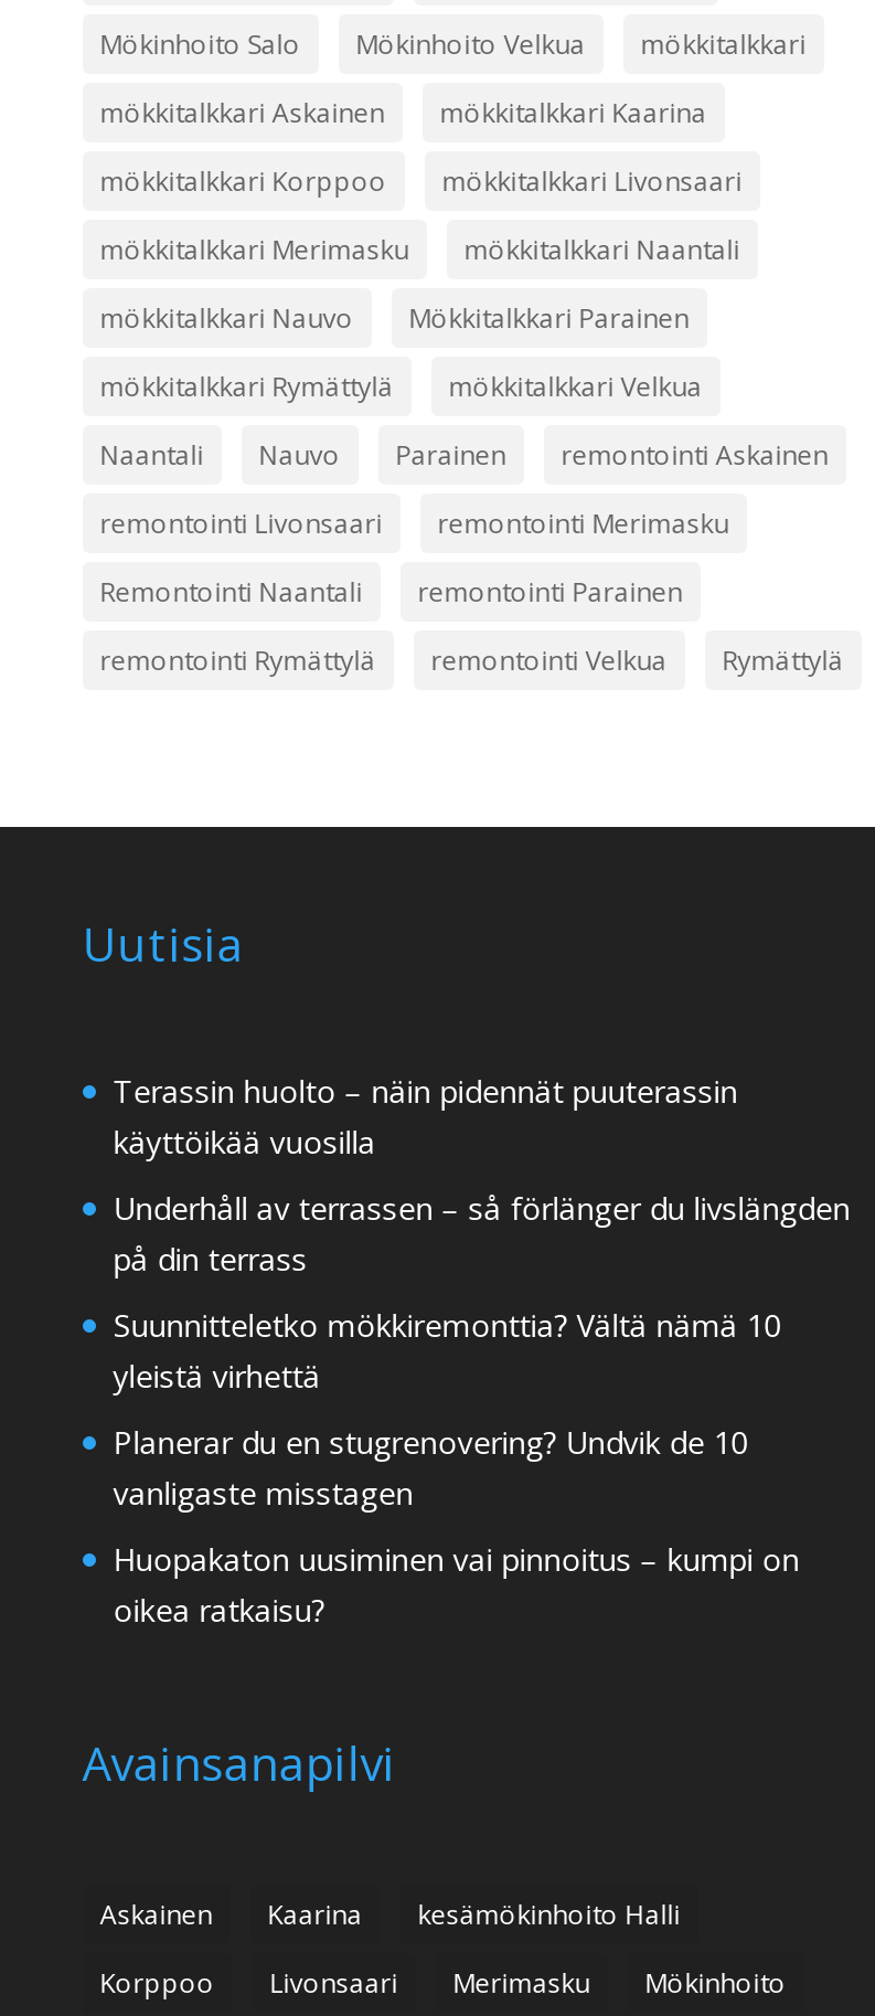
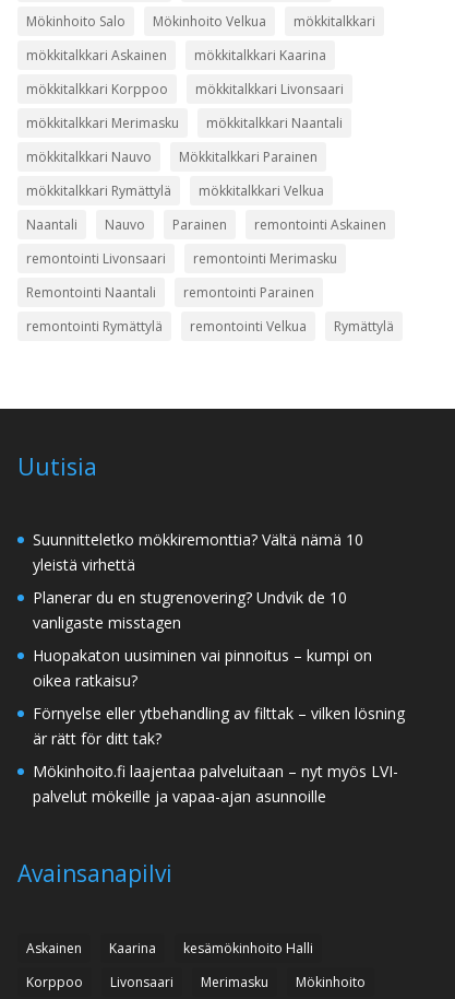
- Terassin huolto – näin pidennät puuterassin
- käyttöikää vuosilla
- Underhåll av terrassen – så förlänger du livslängden
- på din terrass

moved up: Suunnitteletko mökkiremonttia? Vältä nämä 10 | yleistä virhettä | Planerar du en stugrenovering? Undvik de 10 | vanligaste misstagen | Huopakaton uusiminen vai pinnoitus – kumpi on | oikea ratkaisu?

+ Förnyelse eller ytbehandling av filttak – vilken lösning
+ är rätt för ditt tak?
+ Mökinhoito.fi laajentaa palveluitaan – nyt myös LVI-
+ palvelut mökeille ja vapaa-ajan asunnoille
